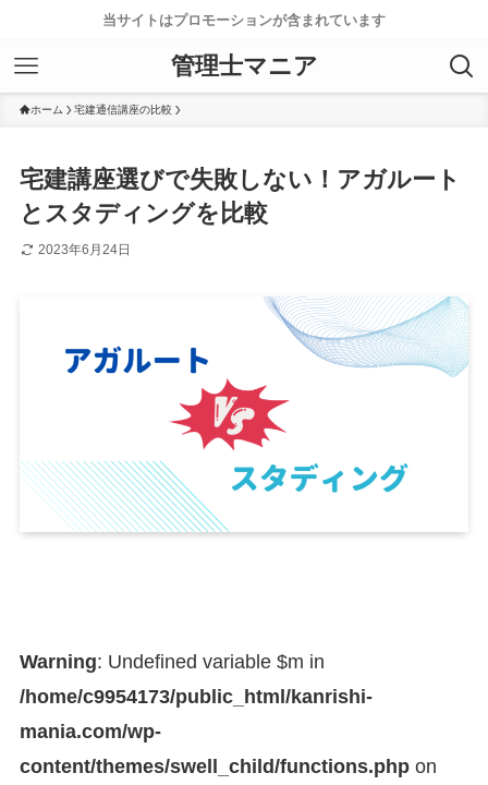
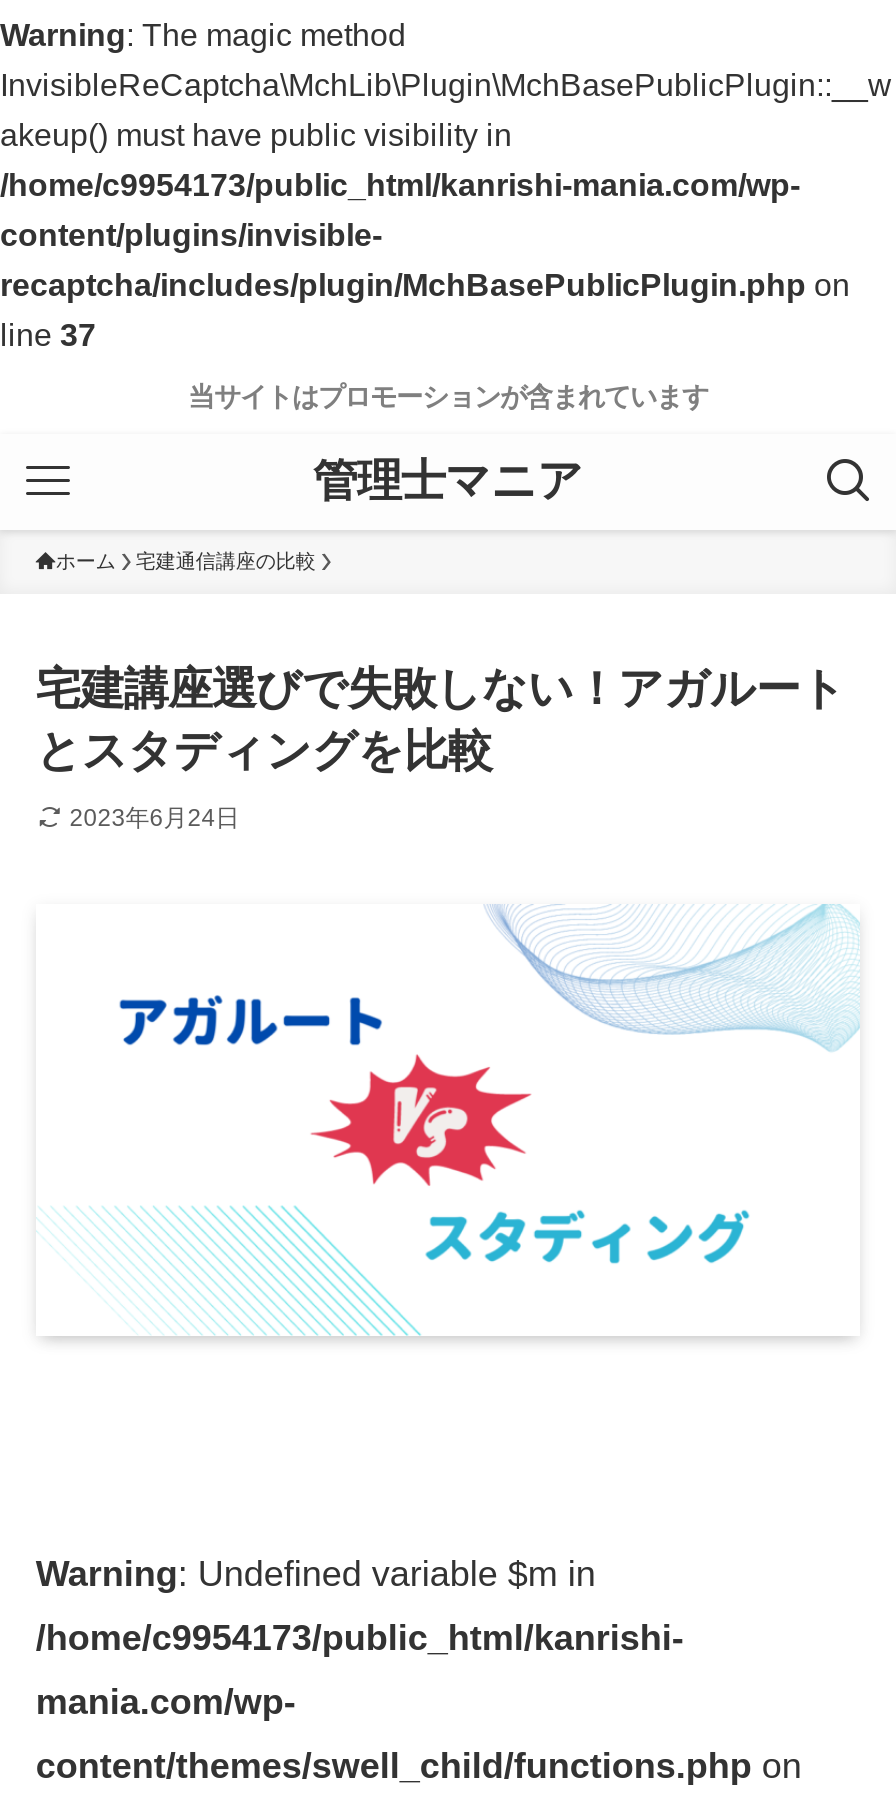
+ Warning: The magic method
+ InvisibleReCaptcha\MchLib\Plugin\MchBasePublicPlugin::__w
+ akeup() must have public visibility in
+ /home/c9954173/public_html/kanrishi-mania.com/wp-
+ content/plugins/invisible-
+ recaptcha/includes/plugin/MchBasePublicPlugin.php on
+ line 37
